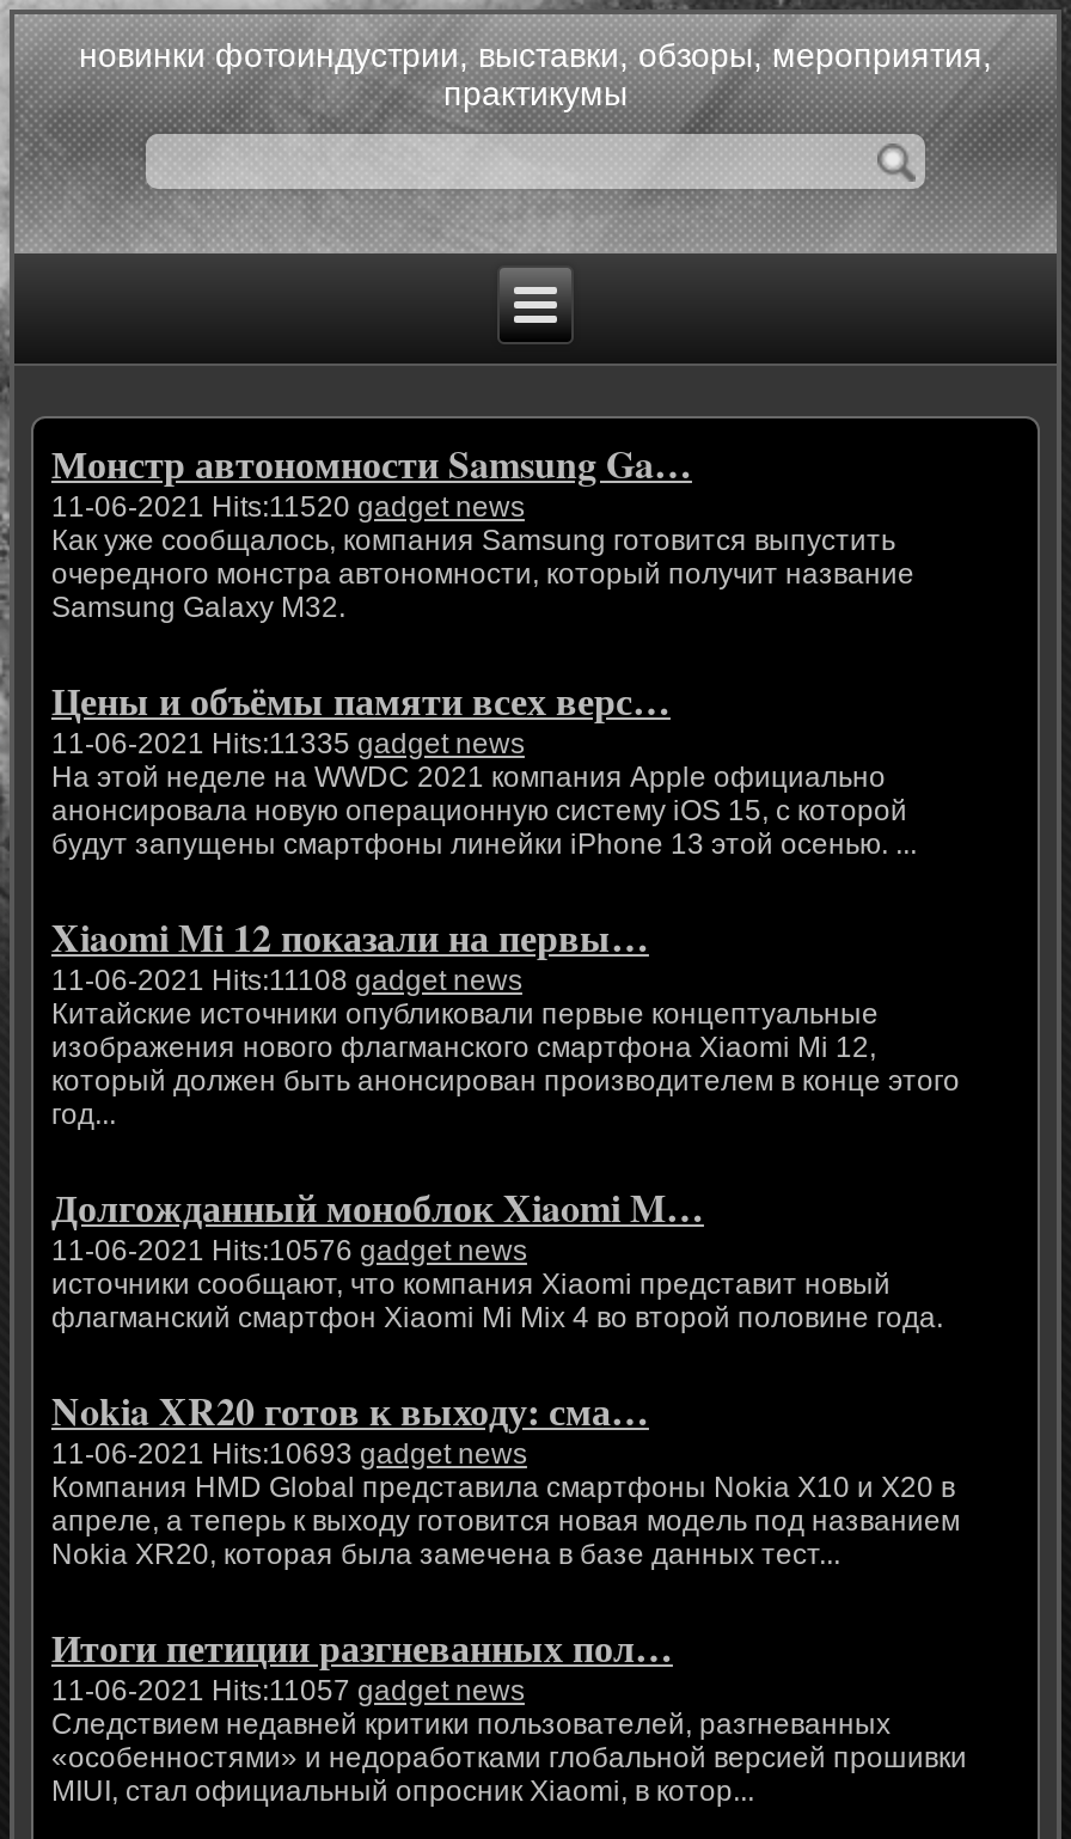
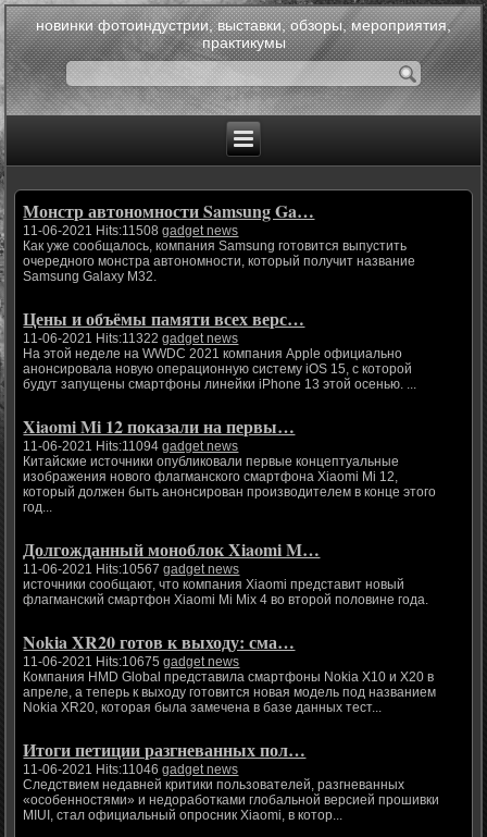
- 11-06-2021 Hits:11520 gadget news
+ 11-06-2021 Hits:11508 gadget news

- 11-06-2021 Hits:11335 gadget news
+ 11-06-2021 Hits:11322 gadget news

- 11-06-2021 Hits:11108 gadget news
+ 11-06-2021 Hits:11094 gadget news

- 11-06-2021 Hits:10576 gadget news
+ 11-06-2021 Hits:10567 gadget news

- 11-06-2021 Hits:10693 gadget news
+ 11-06-2021 Hits:10675 gadget news

- 11-06-2021 Hits:11057 gadget news
+ 11-06-2021 Hits:11046 gadget news
